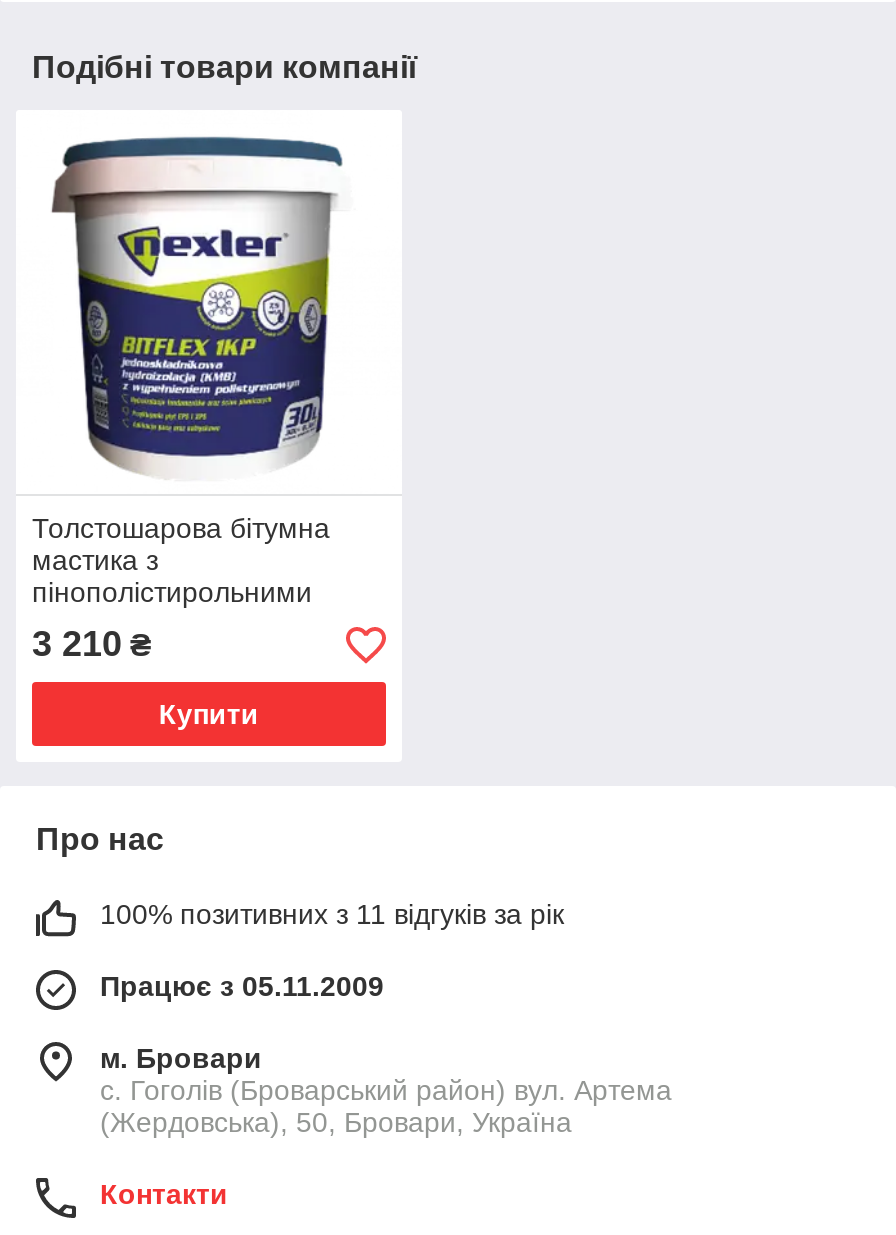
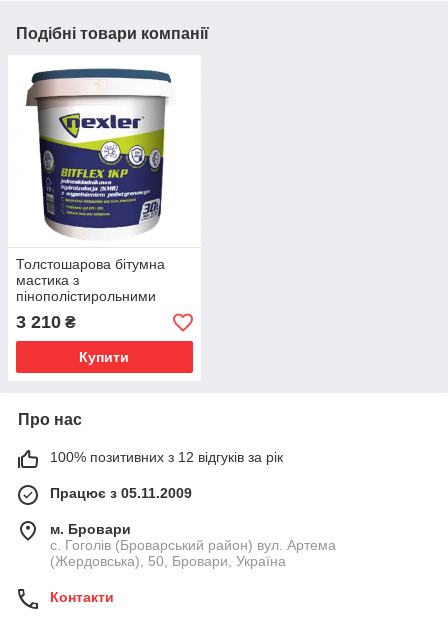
- 100% позитивних з 11 відгуків за рік
+ 100% позитивних з 12 відгуків за рік
